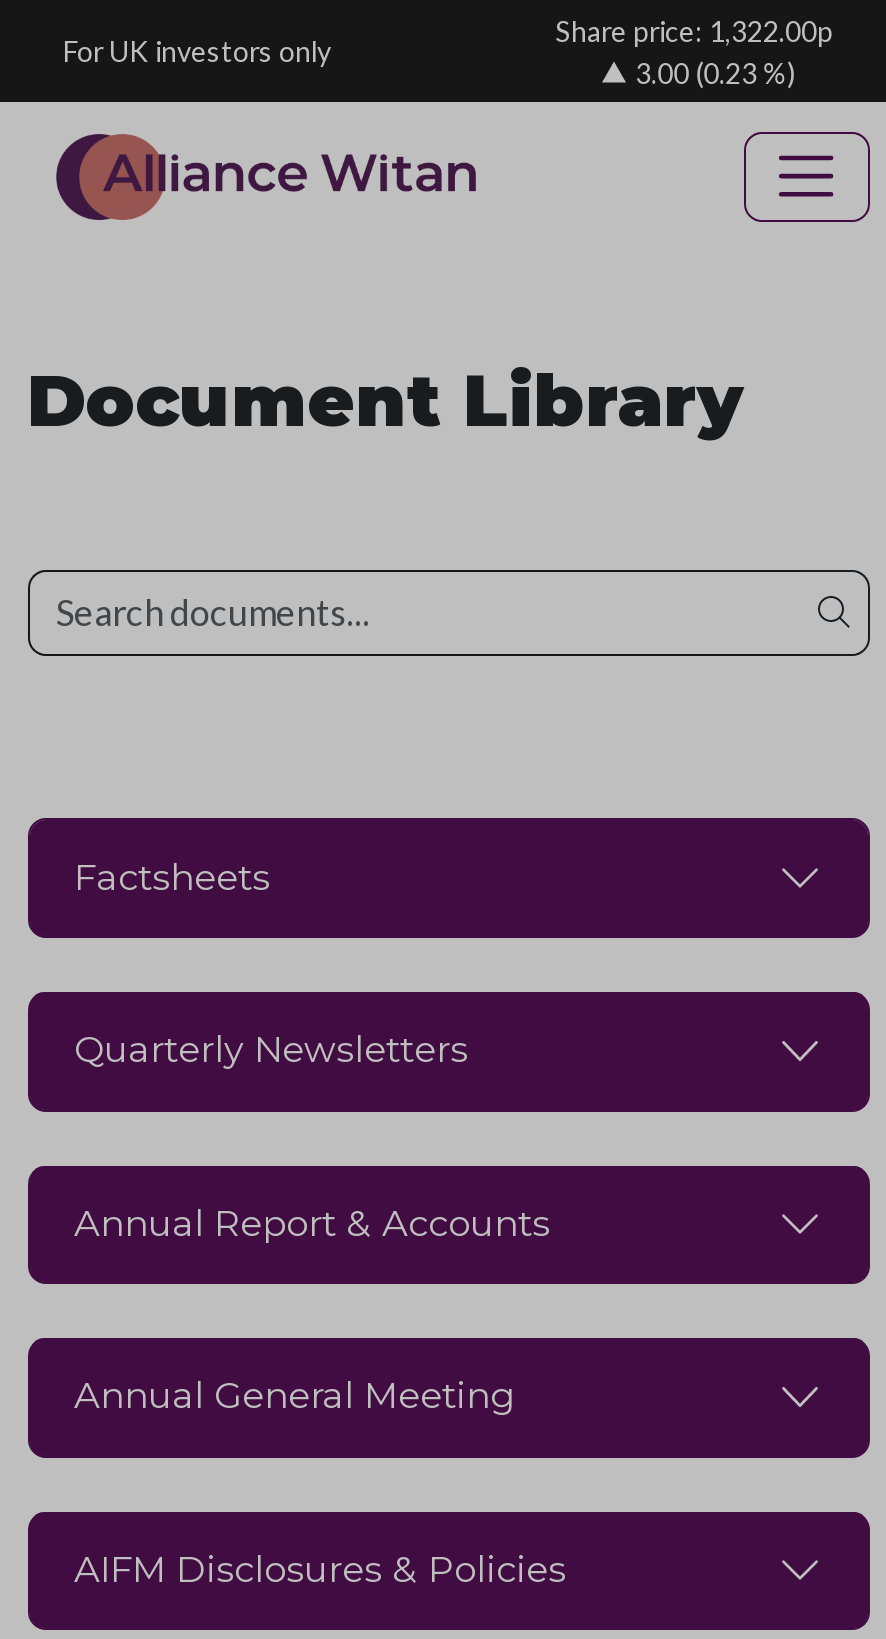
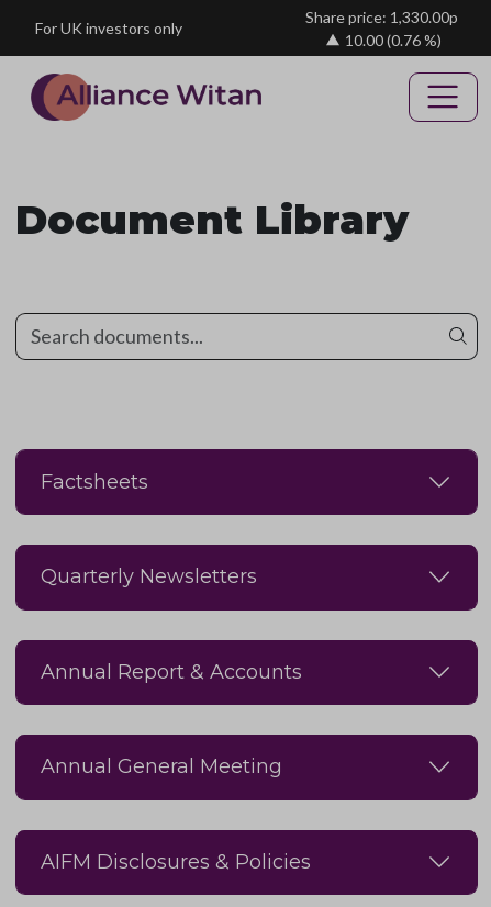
- Share price: 1,322.00p
+ Share price: 1,330.00p

- 3.00 (0.23 %)
+ 10.00 (0.76 %)
